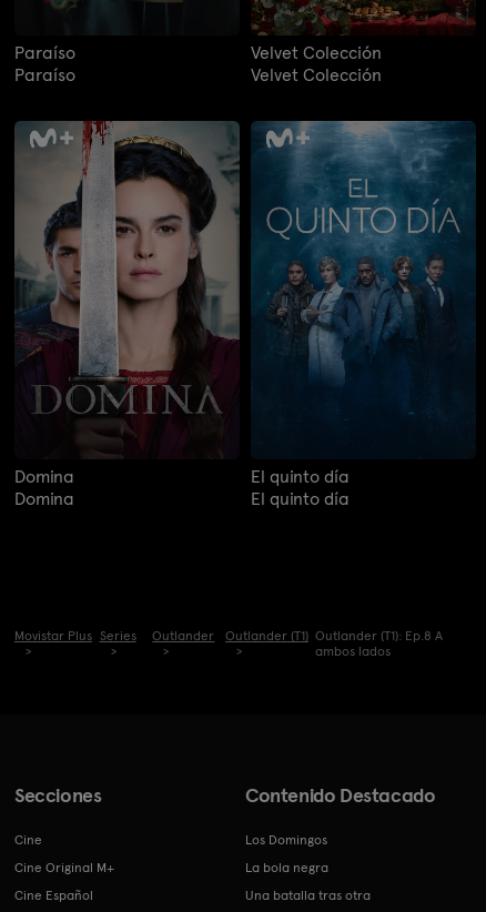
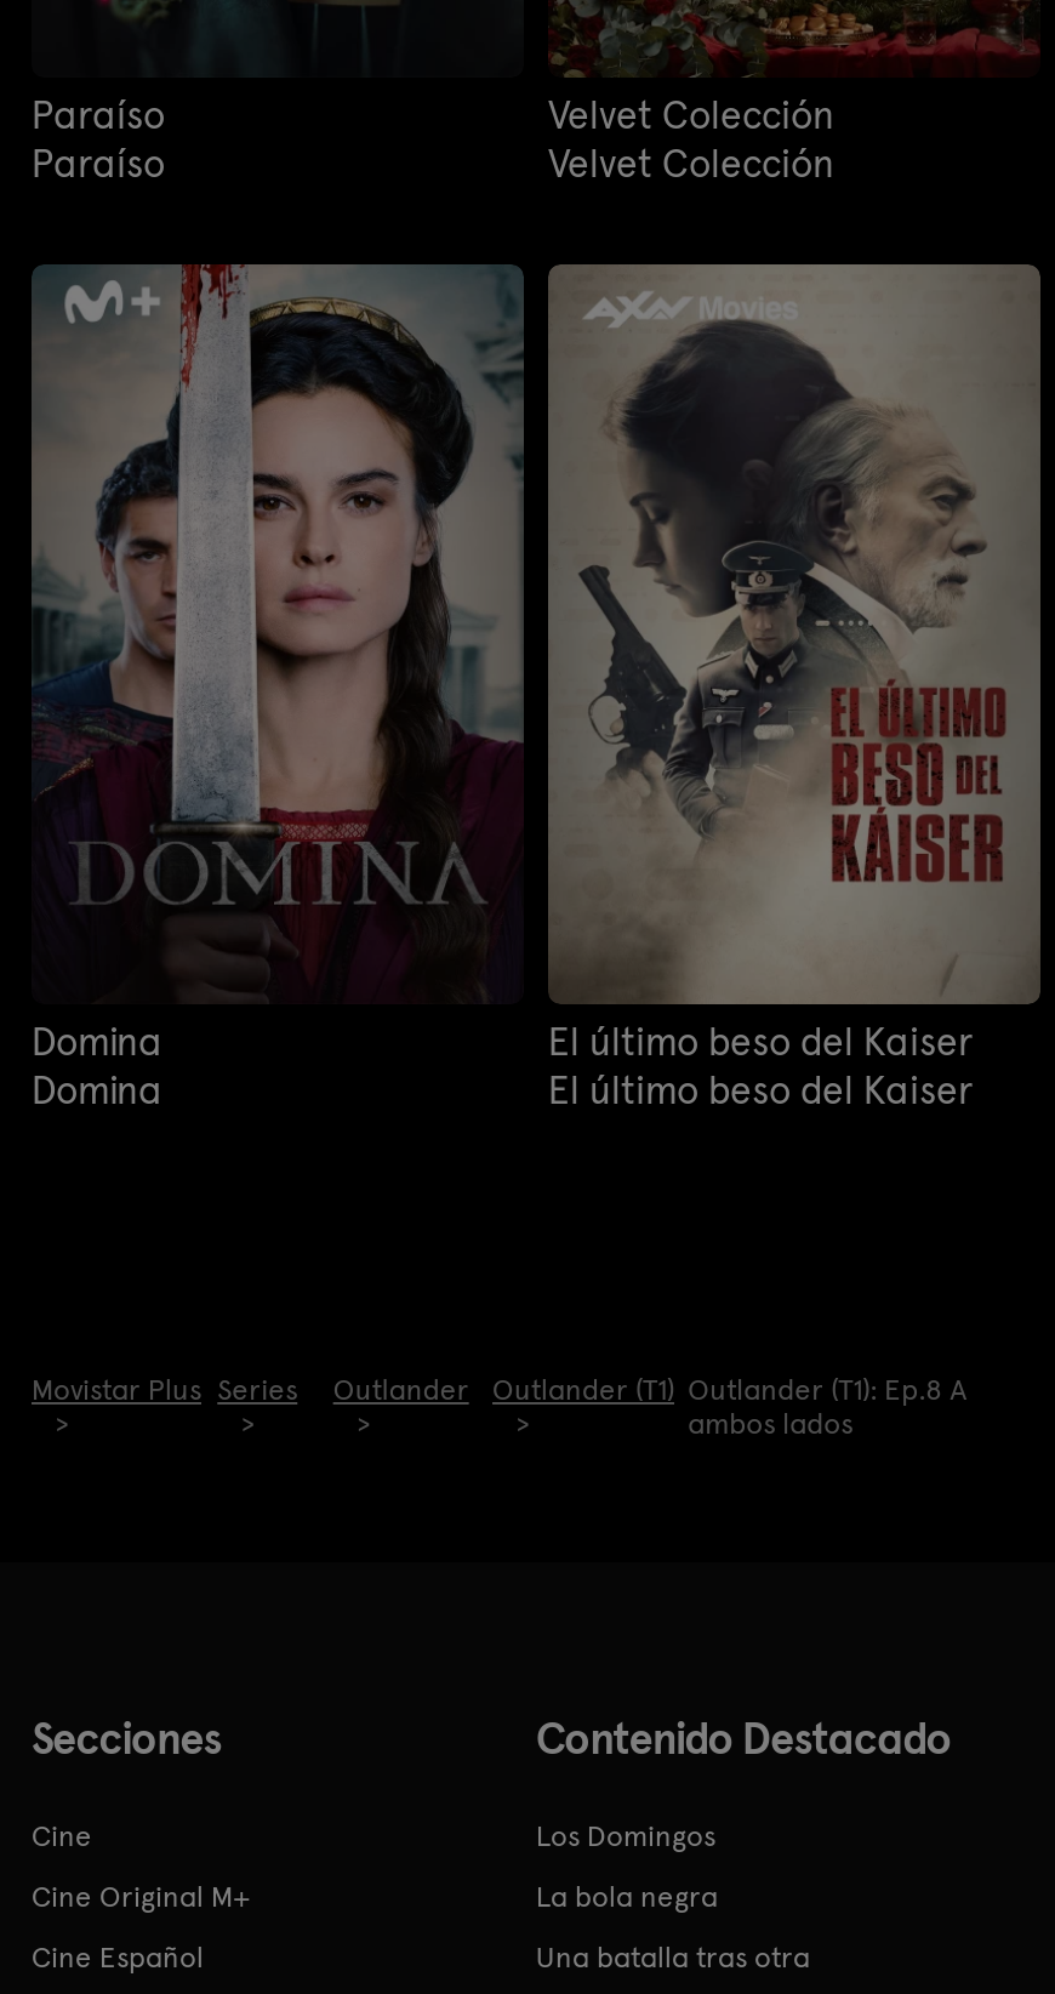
- [image]
- El quinto día
- El quinto día
+ [image]
+ El último beso del Kaiser
+ El último beso del Kaiser
